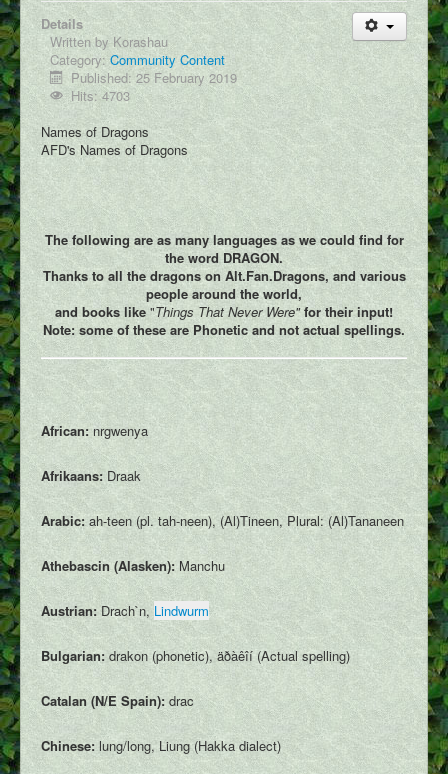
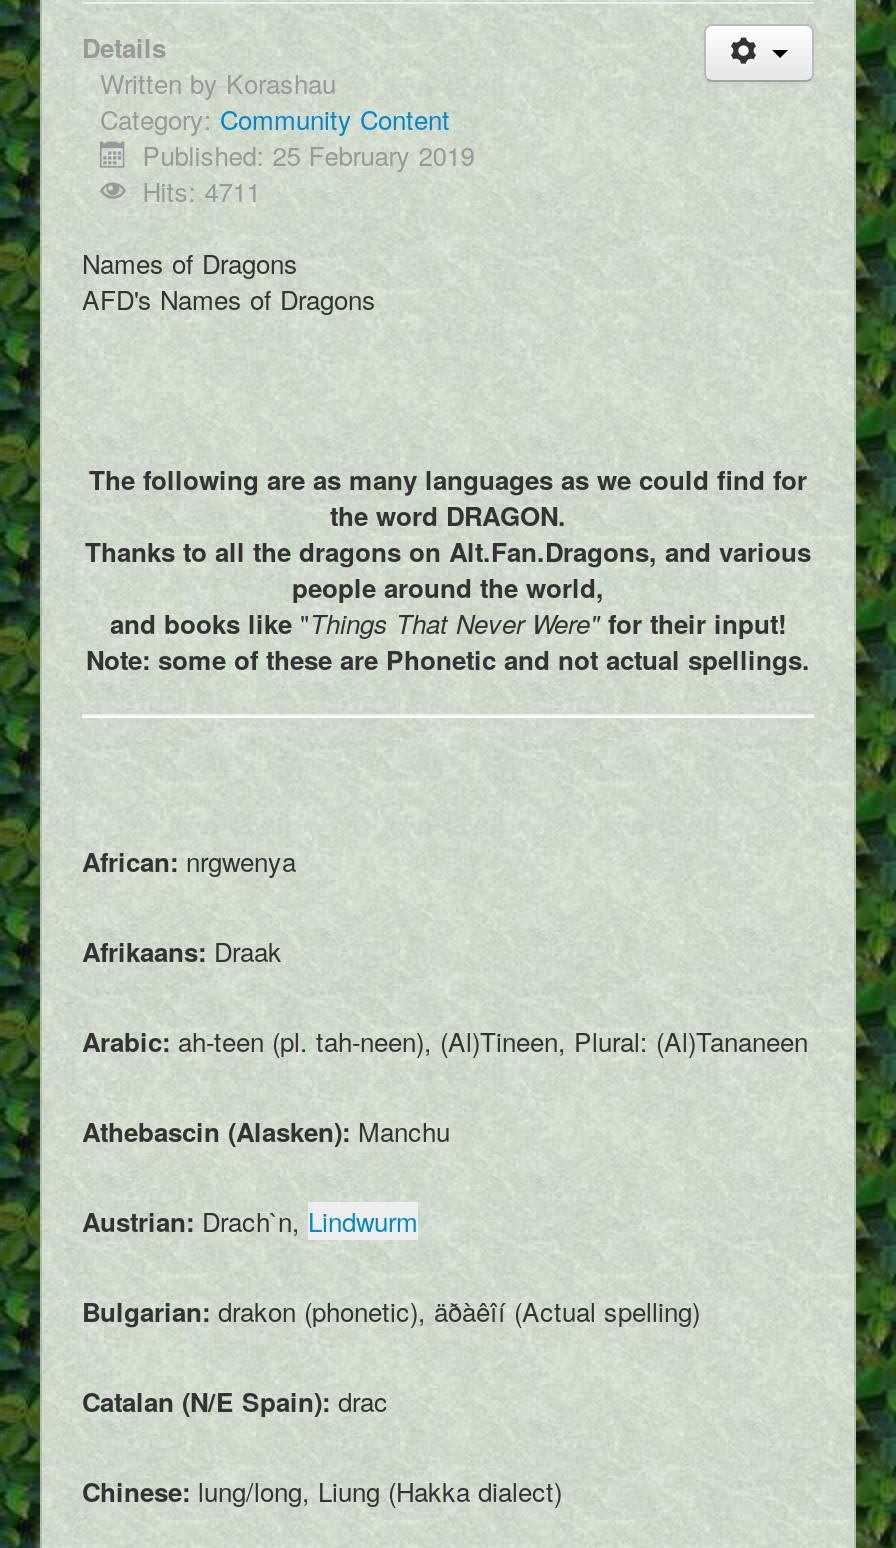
- Hits: 4703
+ Hits: 4711
